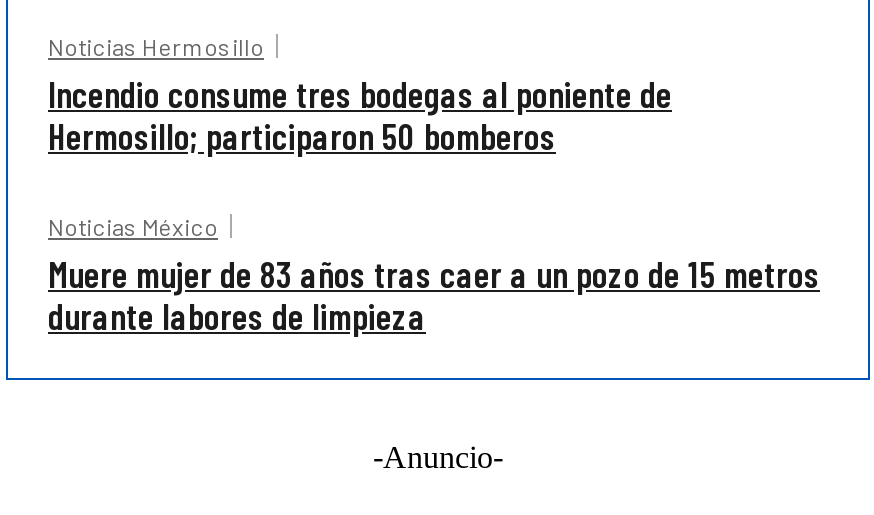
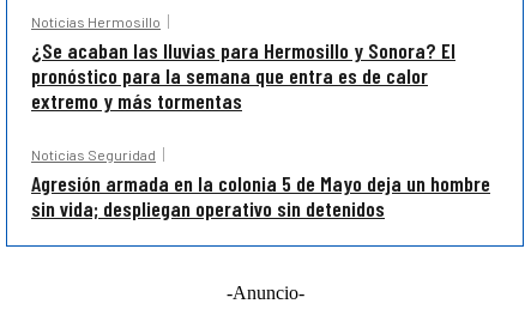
- Incendio consume tres bodegas al poniente de
- Hermosillo; participaron 50 bomberos
+ ¿Se acaban las lluvias para Hermosillo y Sonora? El
+ pronóstico para la semana que entra es de calor
+ extremo y más tormentas

- Noticias México
- Muere mujer de 83 años tras caer a un pozo de 15 metros
- durante labores de limpieza
+ Noticias Seguridad
+ Agresión armada en la colonia 5 de Mayo deja un hombre
+ sin vida; despliegan operativo sin detenidos
